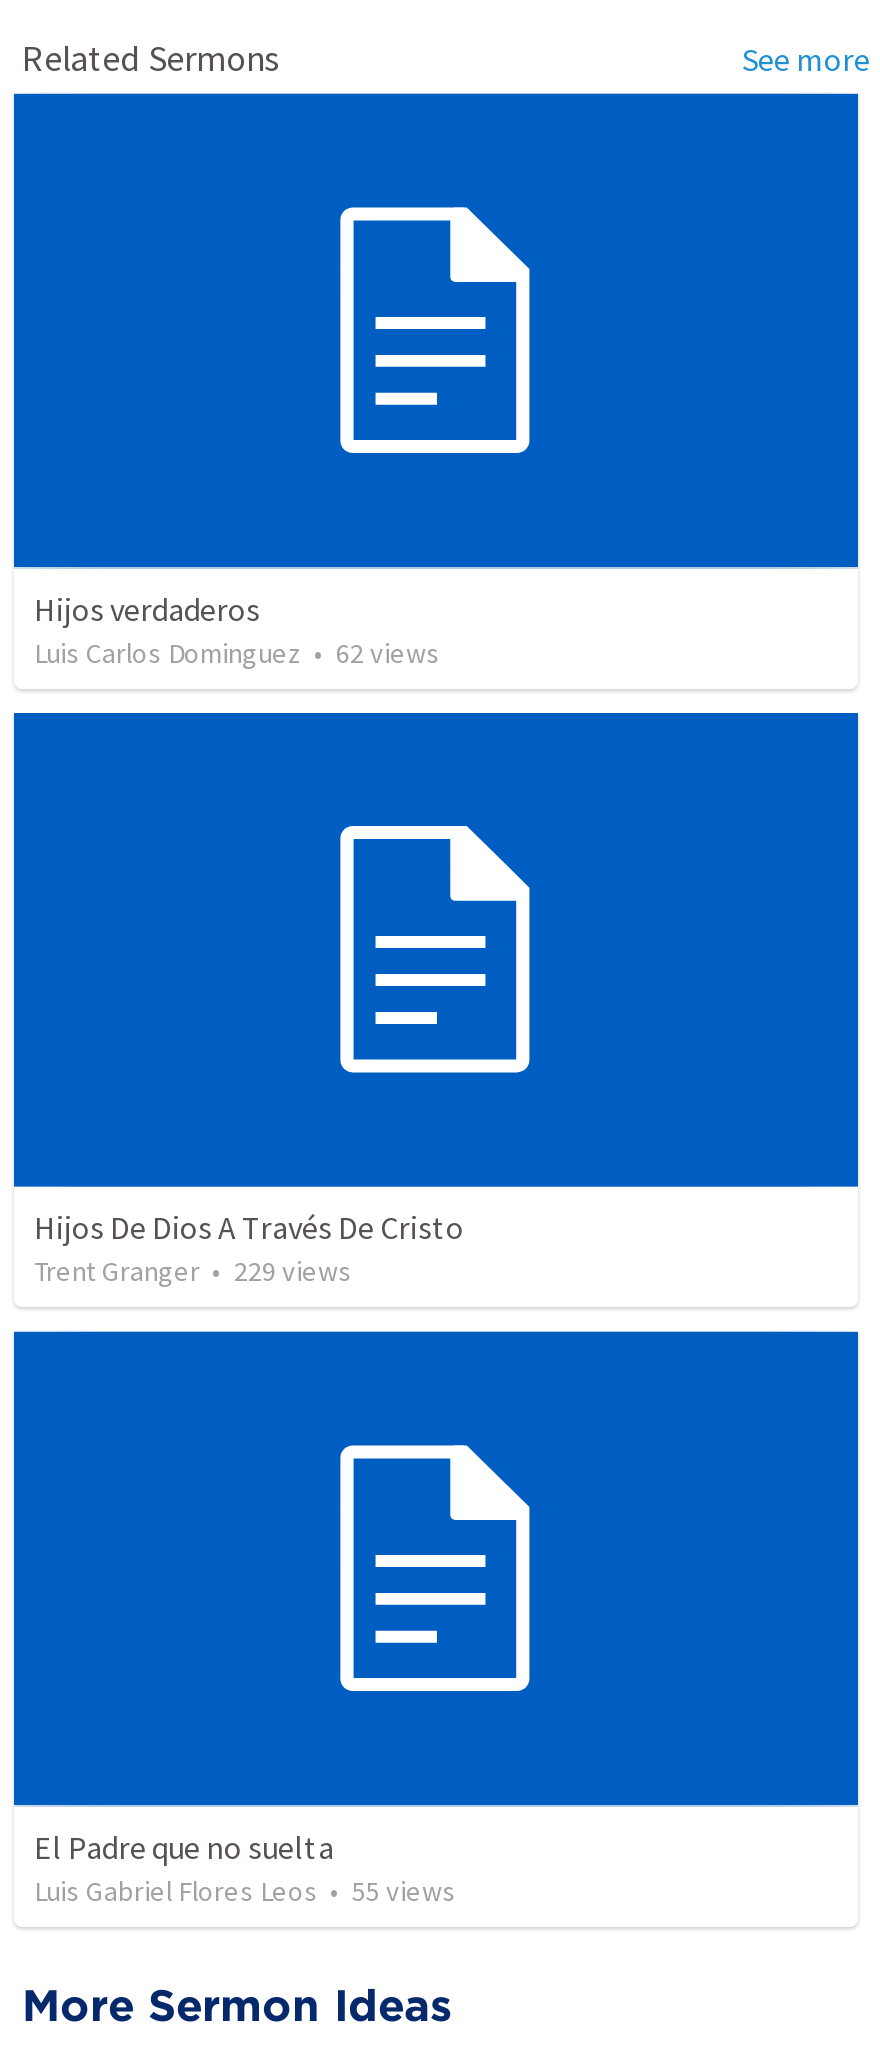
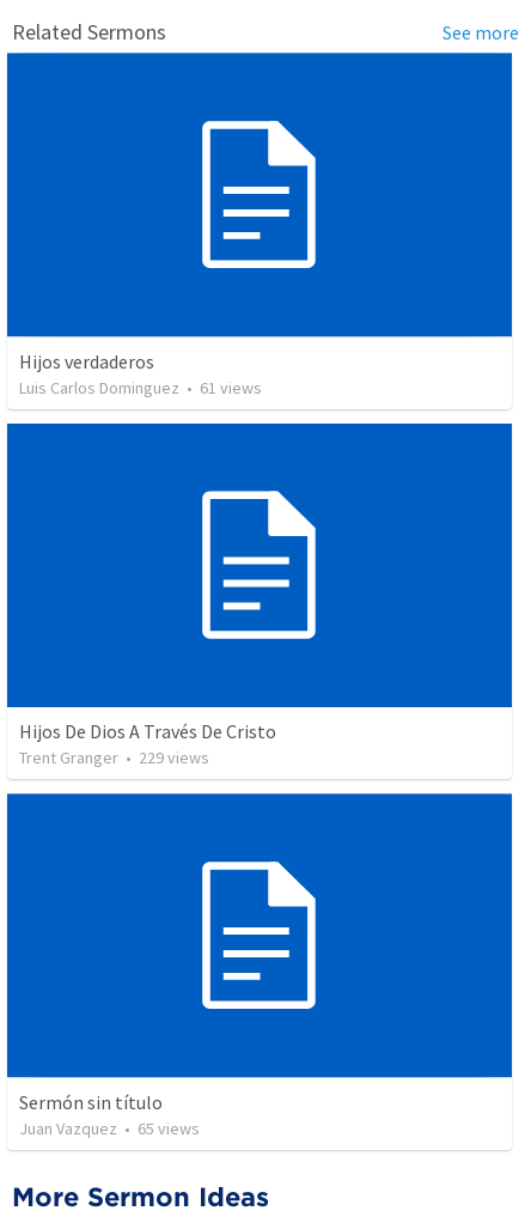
- Luis Carlos Dominguez • 62 views
+ Luis Carlos Dominguez • 61 views

- El Padre que no suelta
- Luis Gabriel Flores Leos • 55 views
+ Sermón sin título
+ Juan Vazquez • 65 views
